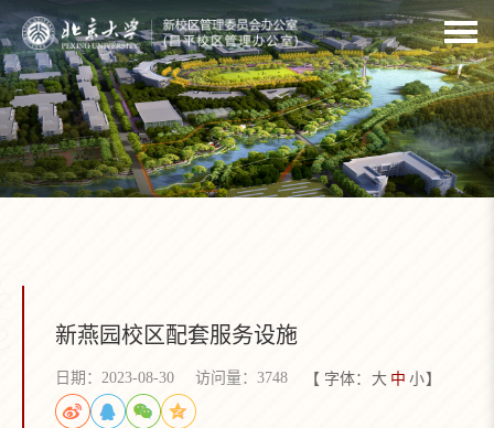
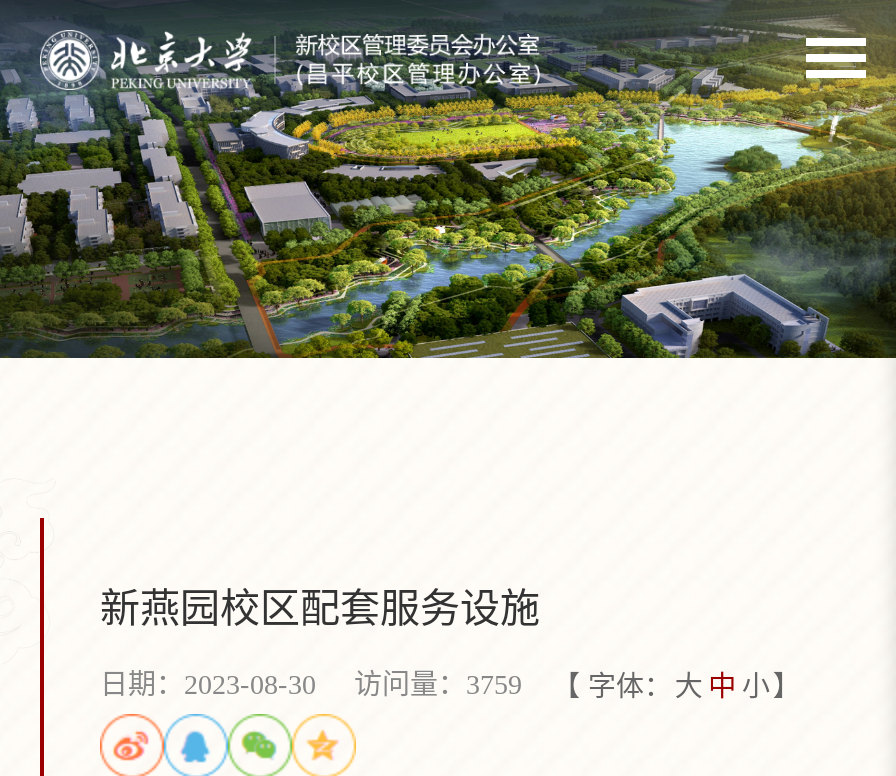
- 日期：2023-08-30 访问量：3748 【 字体： 大 中 小 】
+ 日期：2023-08-30 访问量：3759 【 字体： 大 中 小 】
